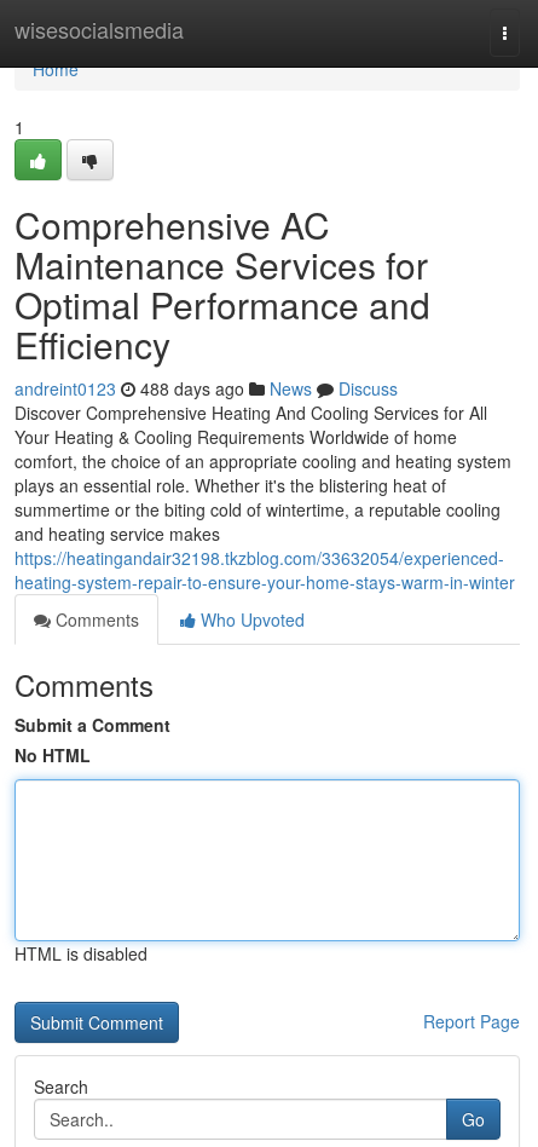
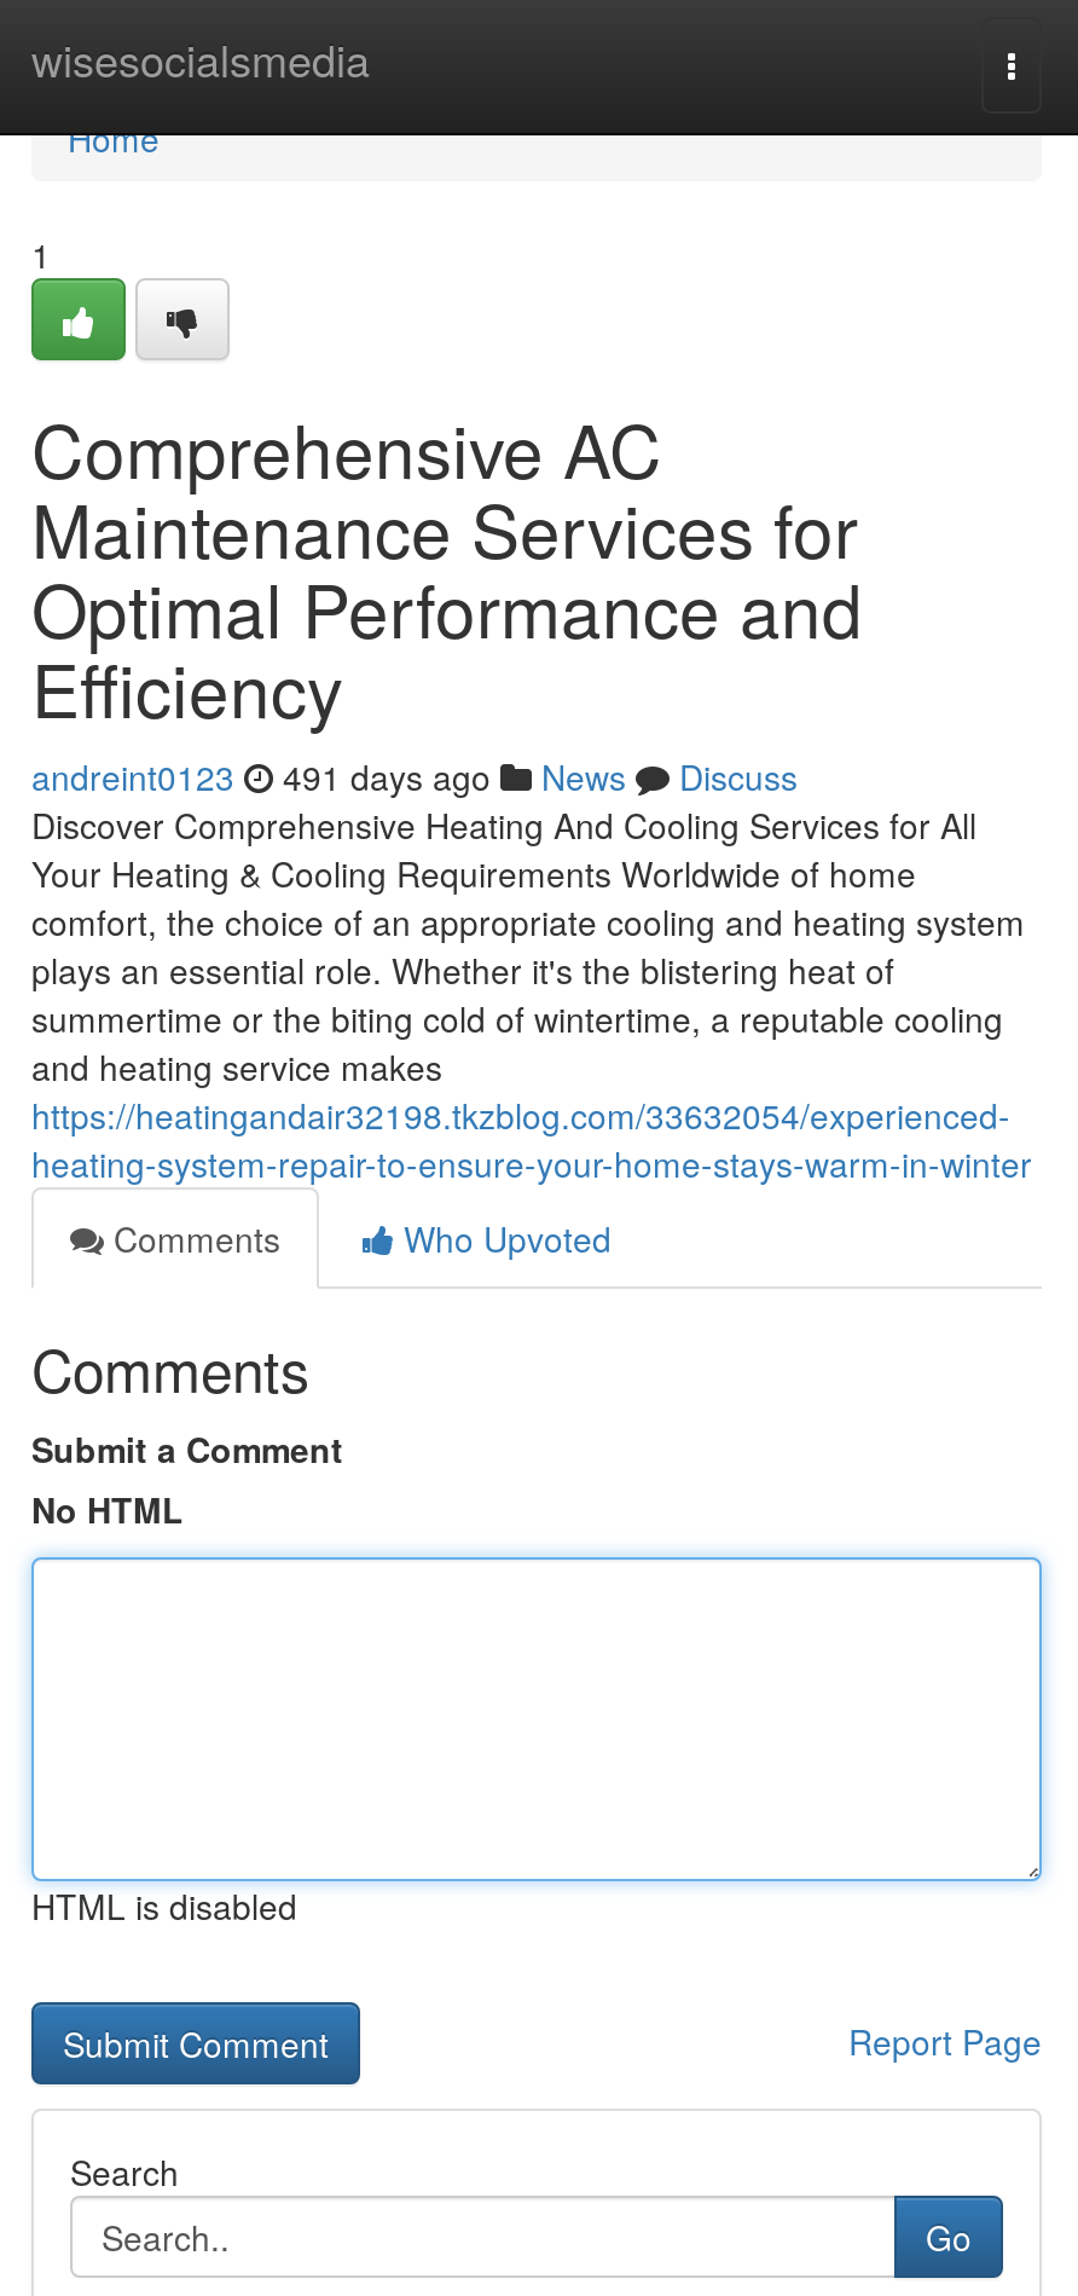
- andreint0123 488 days ago News Discuss
+ andreint0123 491 days ago News Discuss
